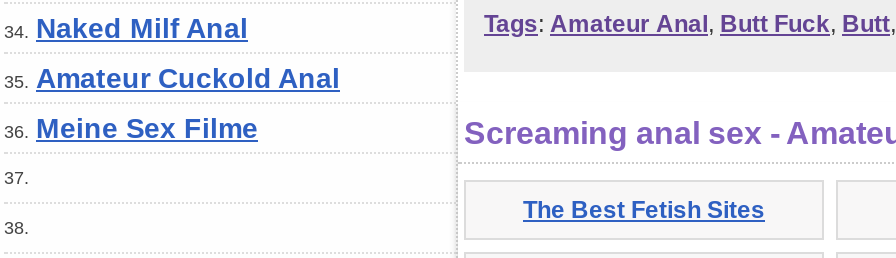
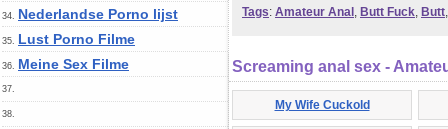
- 34. Naked Milf Anal
+ 34. Nederlandse Porno lijst

- 35. Amateur Cuckold Anal
+ 35. Lust Porno Filme

- The Best Fetish Sites
+ My Wife Cuckold
